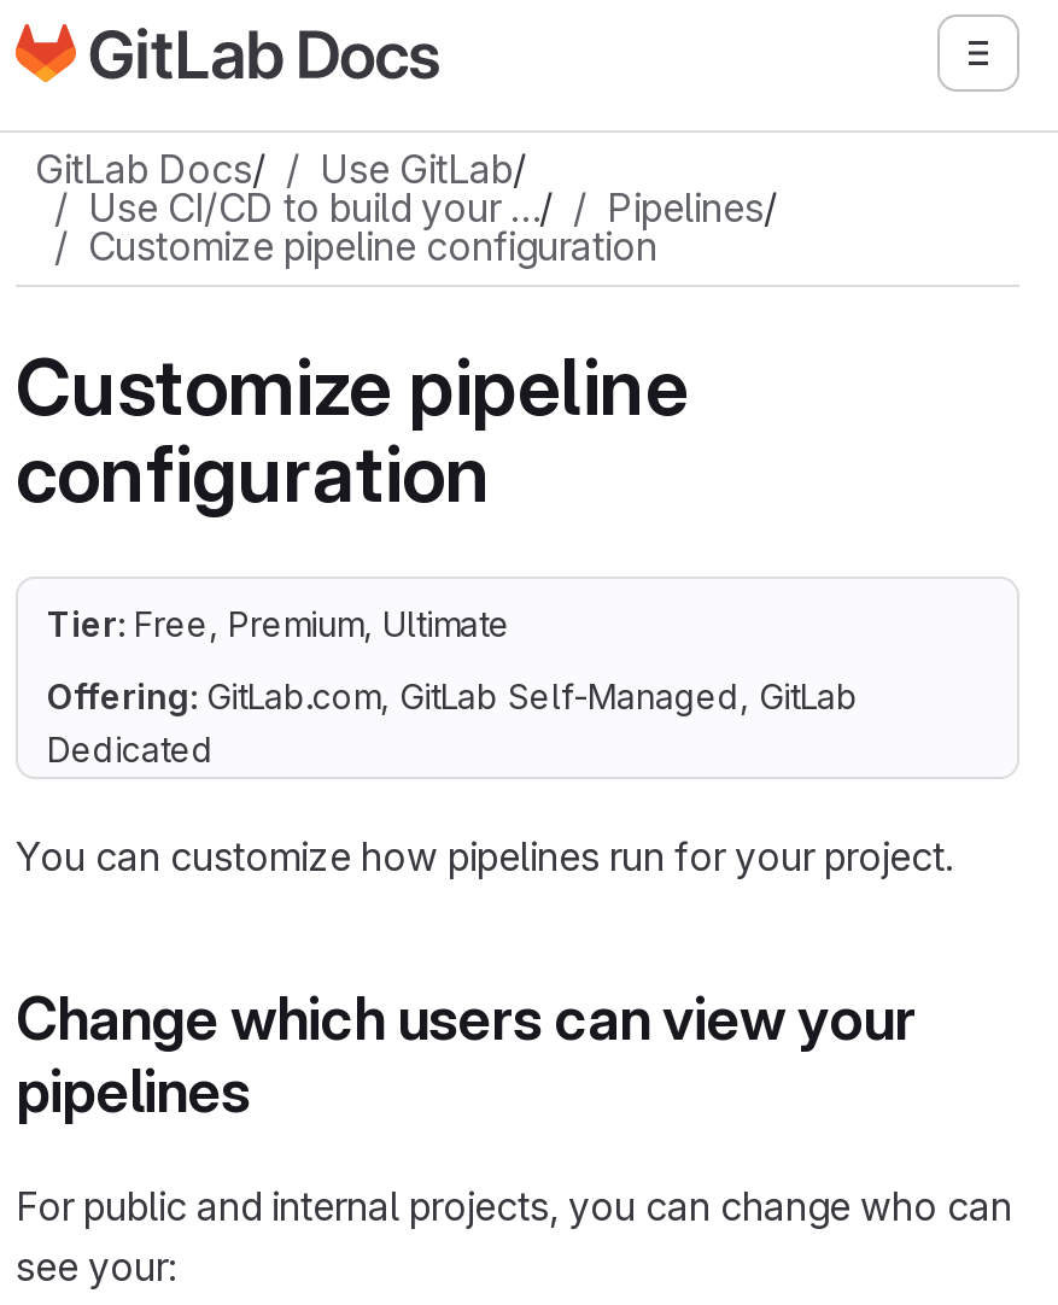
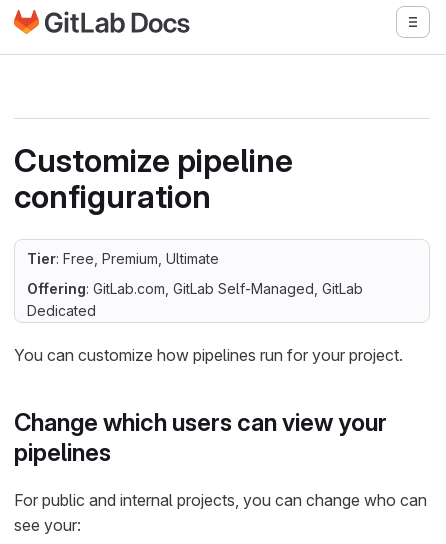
- GitLab Docs/
- Use GitLab/
- Use CI/CD to build your …/
- Pipelines/
- Customize pipeline configuration
